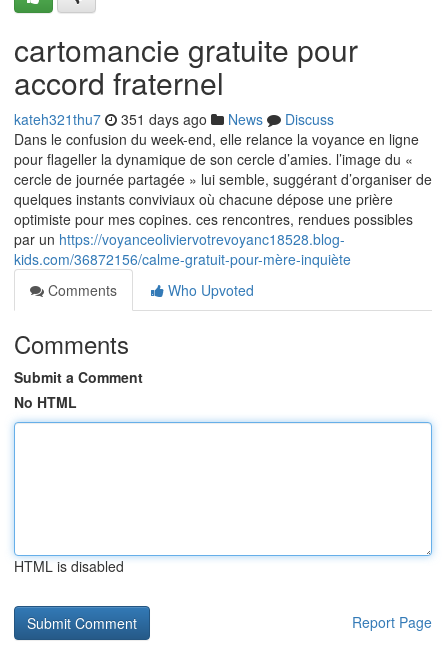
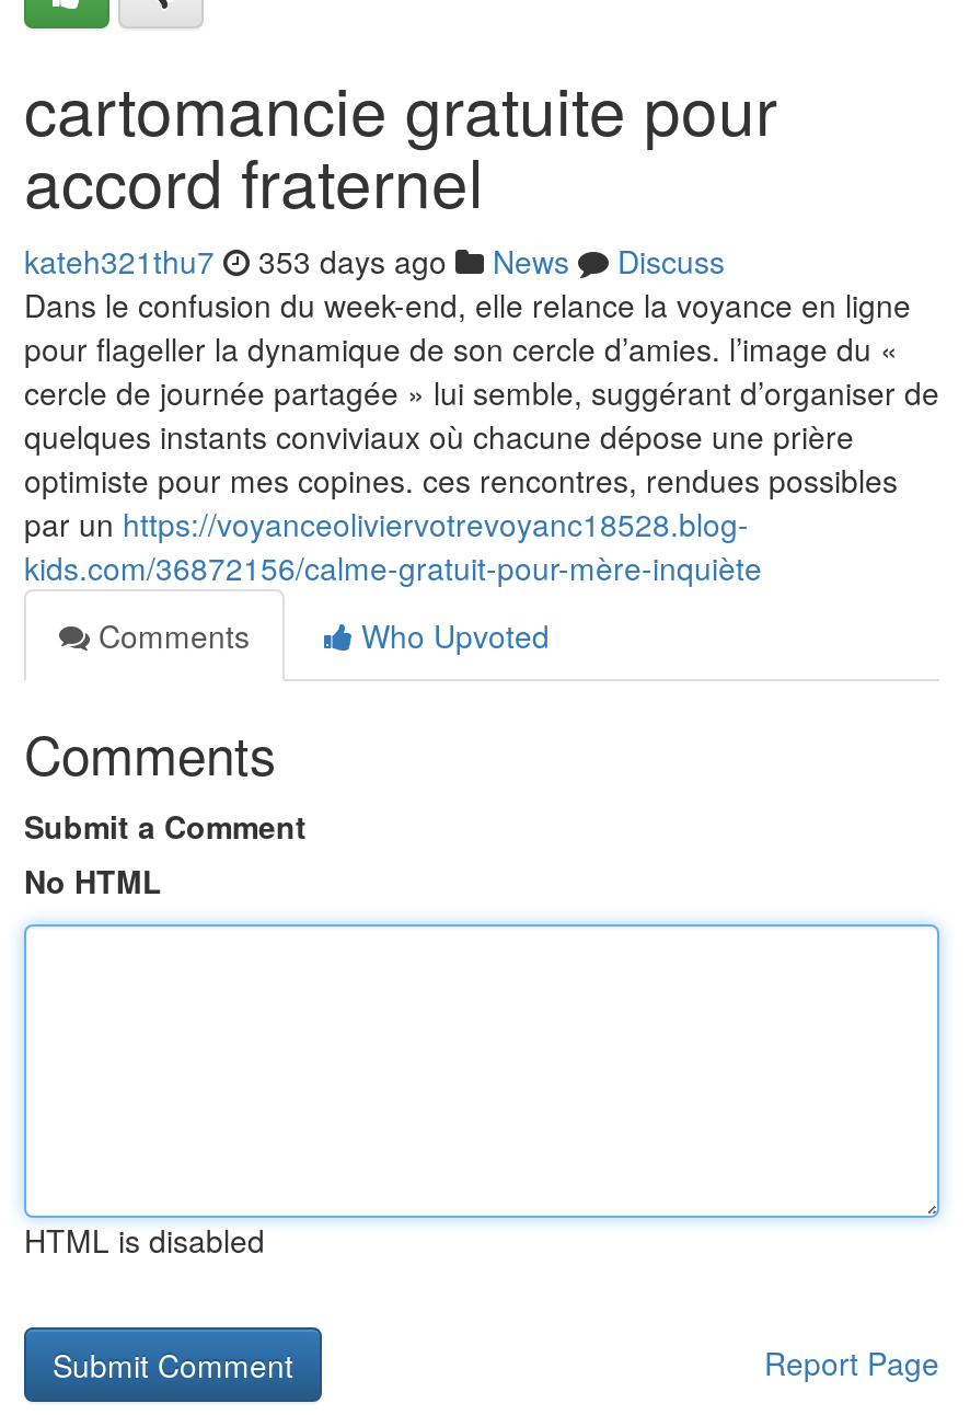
- kateh321thu7 351 days ago News Discuss
+ kateh321thu7 353 days ago News Discuss
